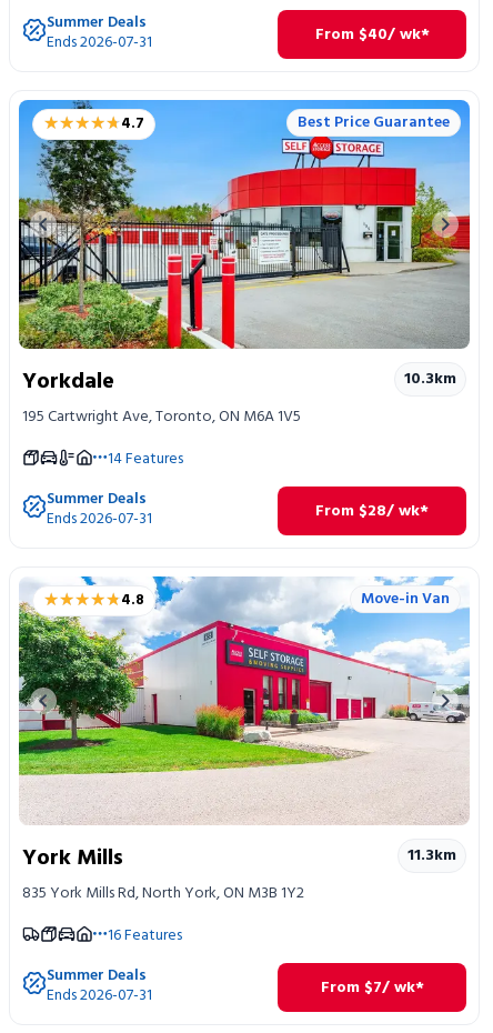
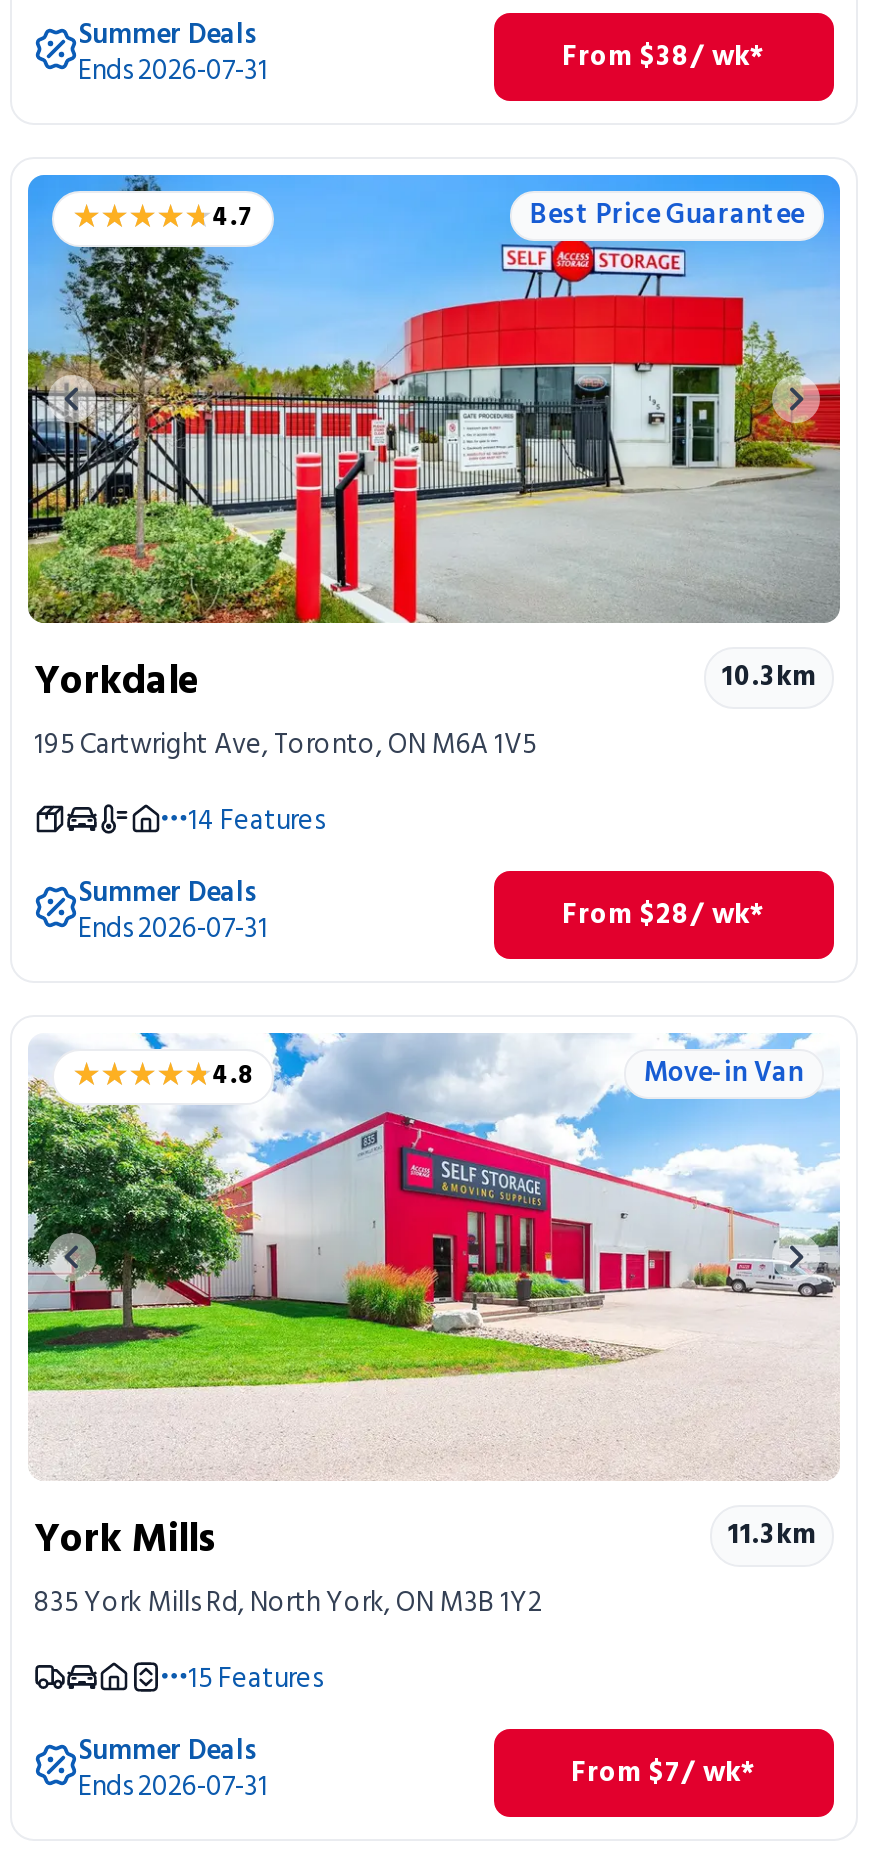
- From $40/ wk*
+ From $38/ wk*

- 16 Features
+ 15 Features
